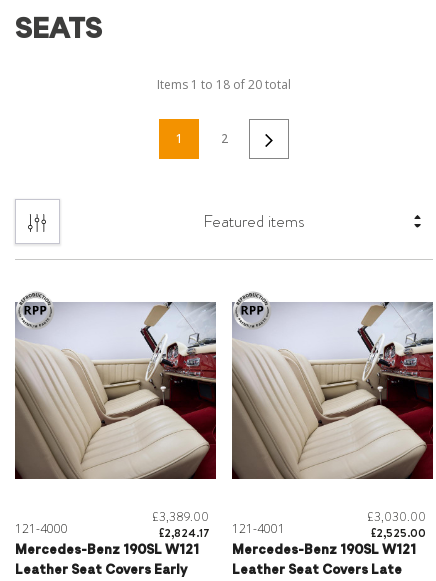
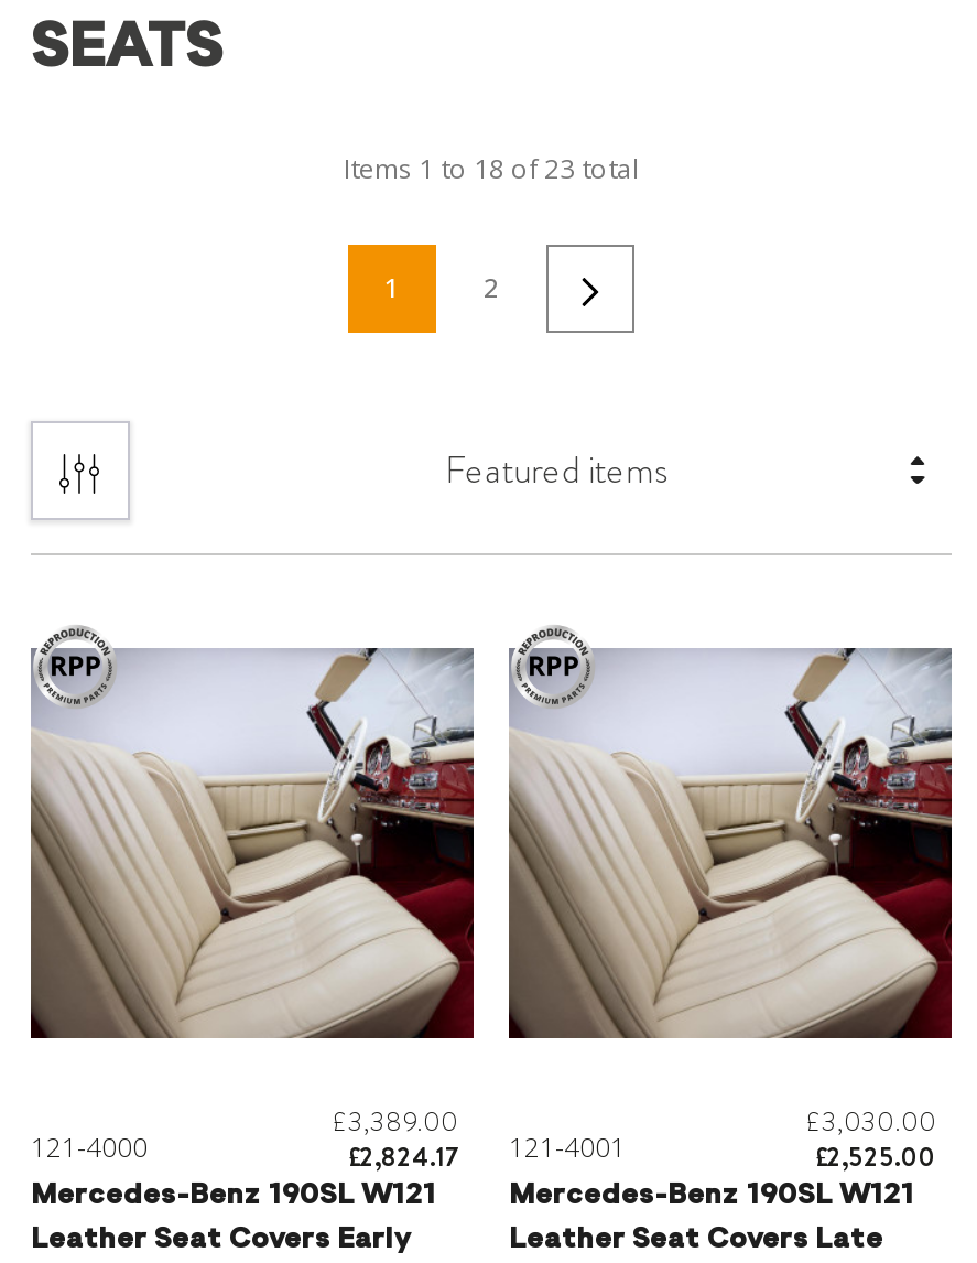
- Items 1 to 18 of 20 total
+ Items 1 to 18 of 23 total
